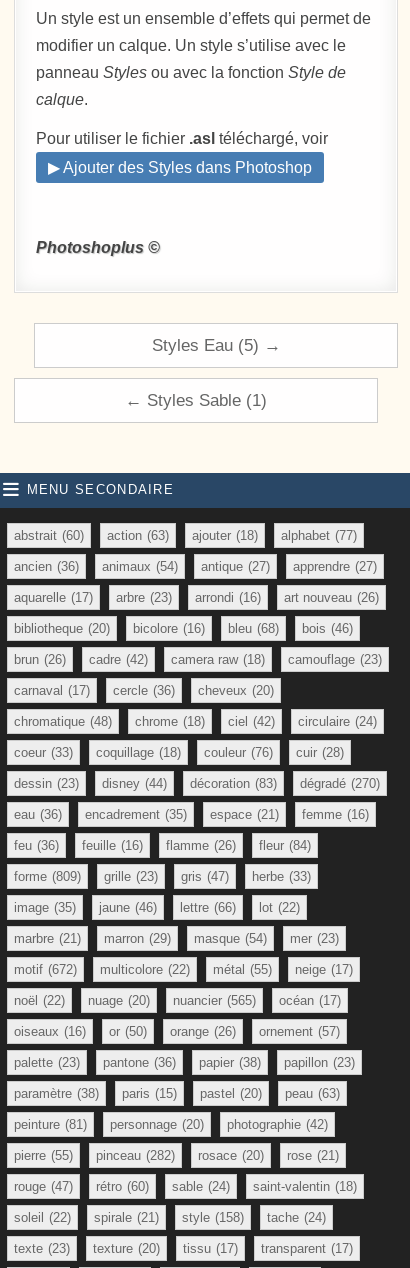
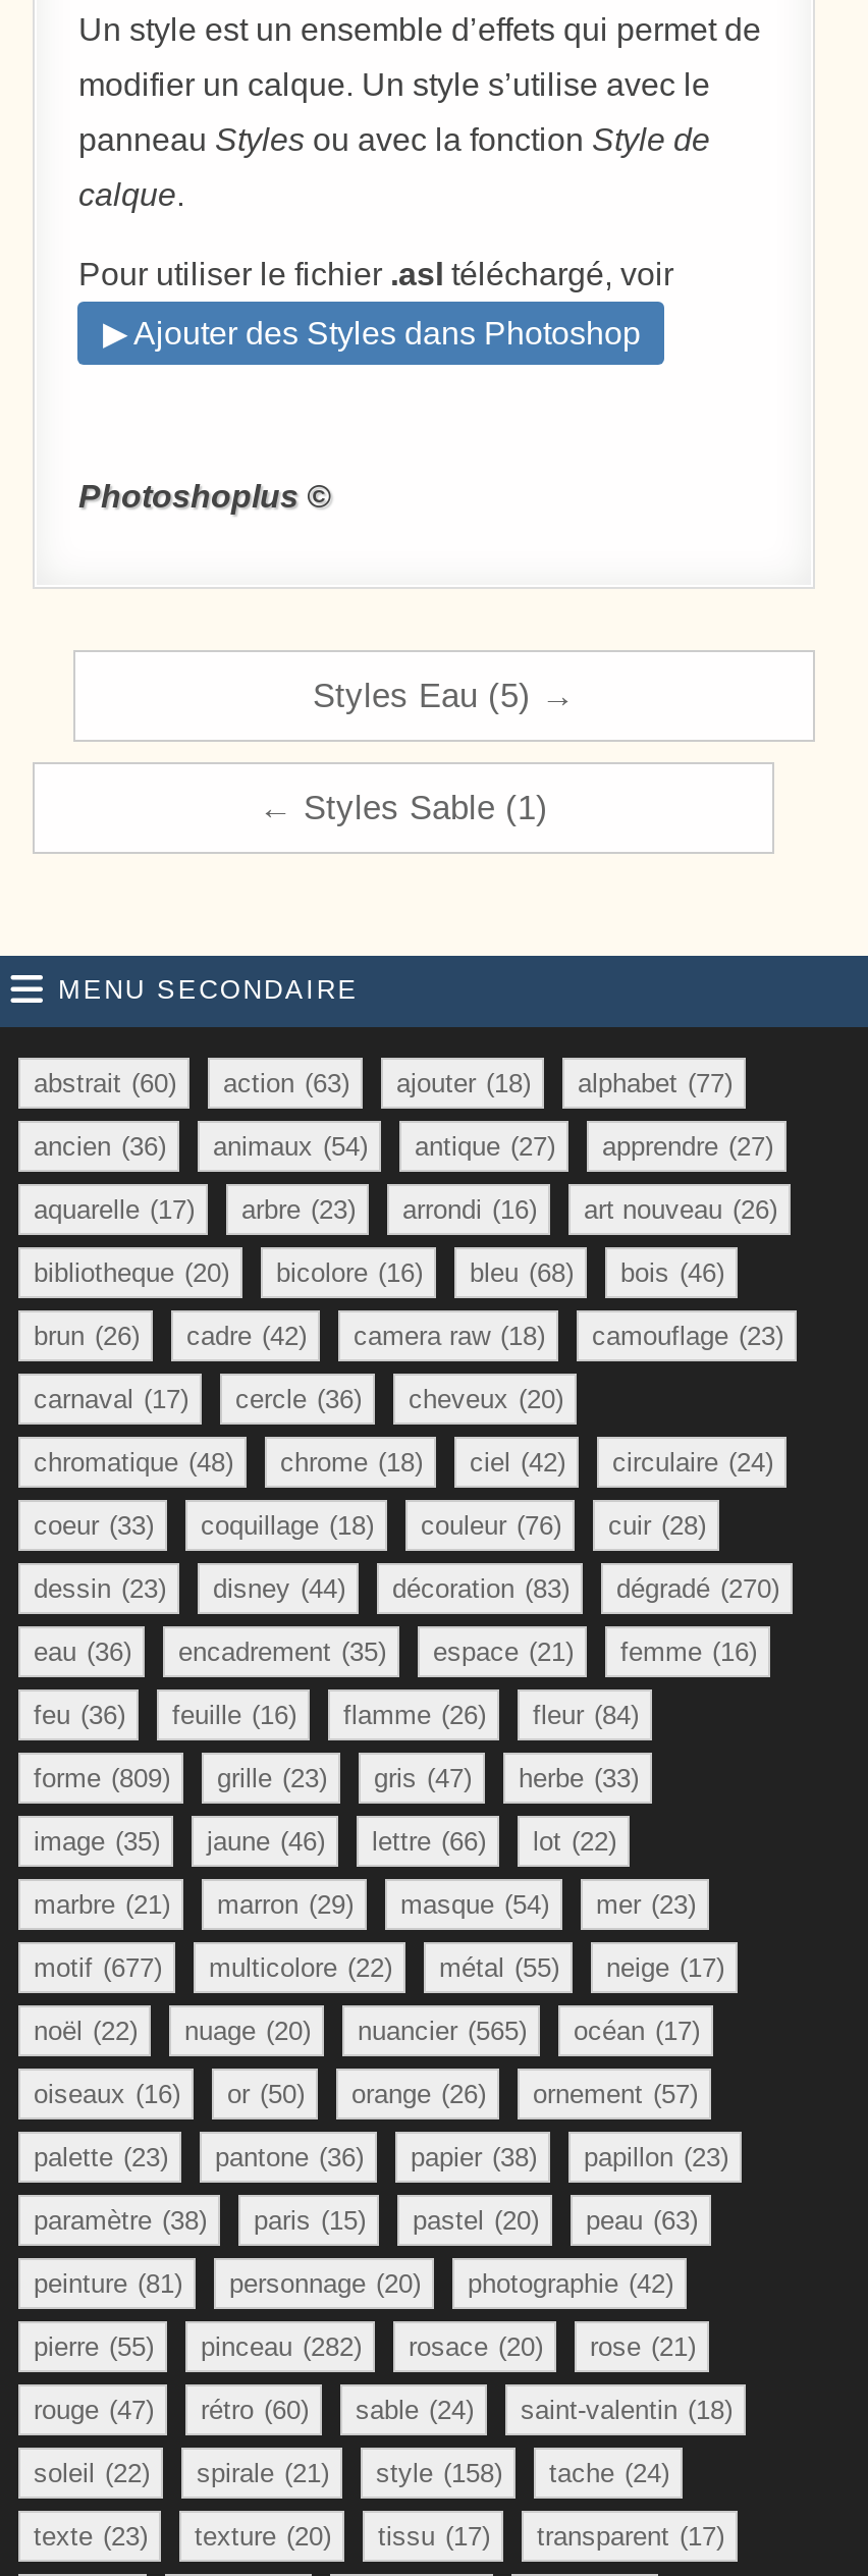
- motif (672) multicolore (22) métal (55) neige (17)
+ motif (677) multicolore (22) métal (55) neige (17)
